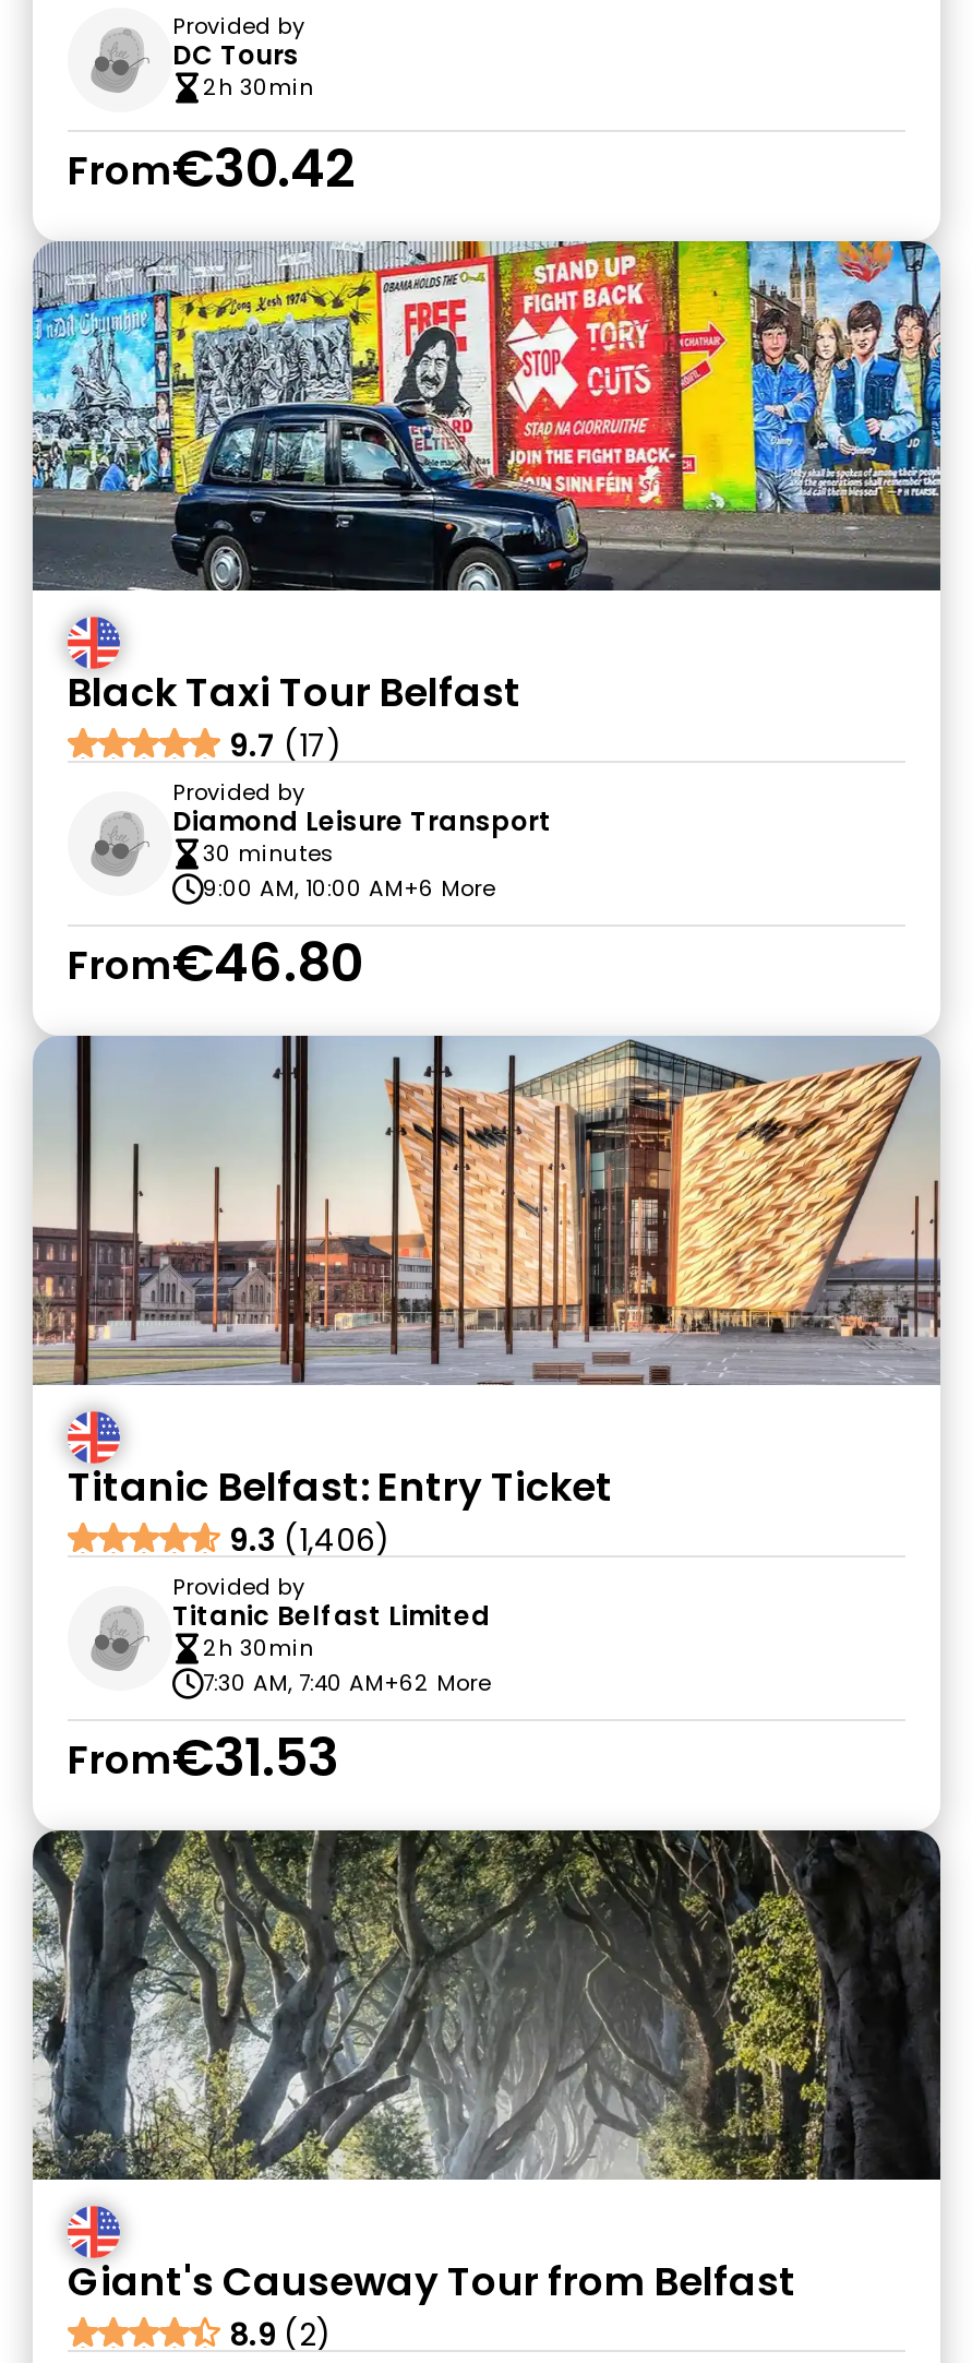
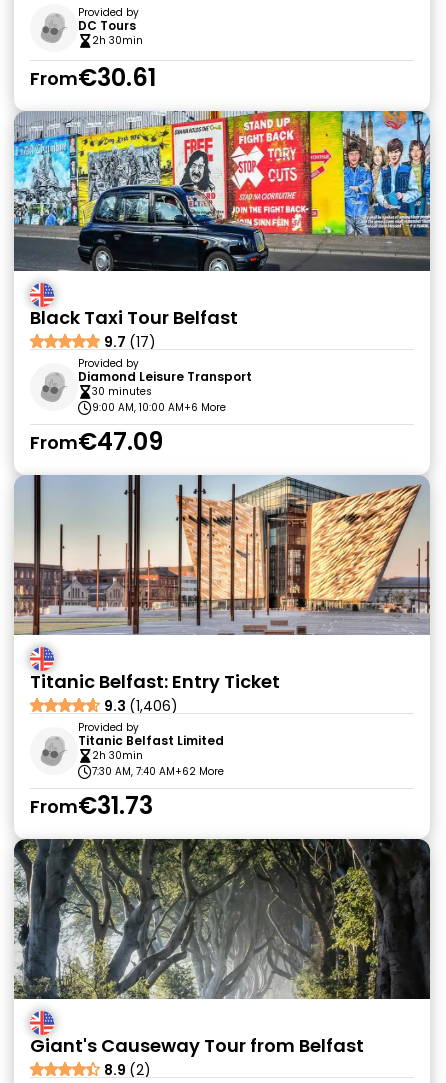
- From€30.42
+ From€30.61

- From€46.80
+ From€47.09

- From€31.53
+ From€31.73
